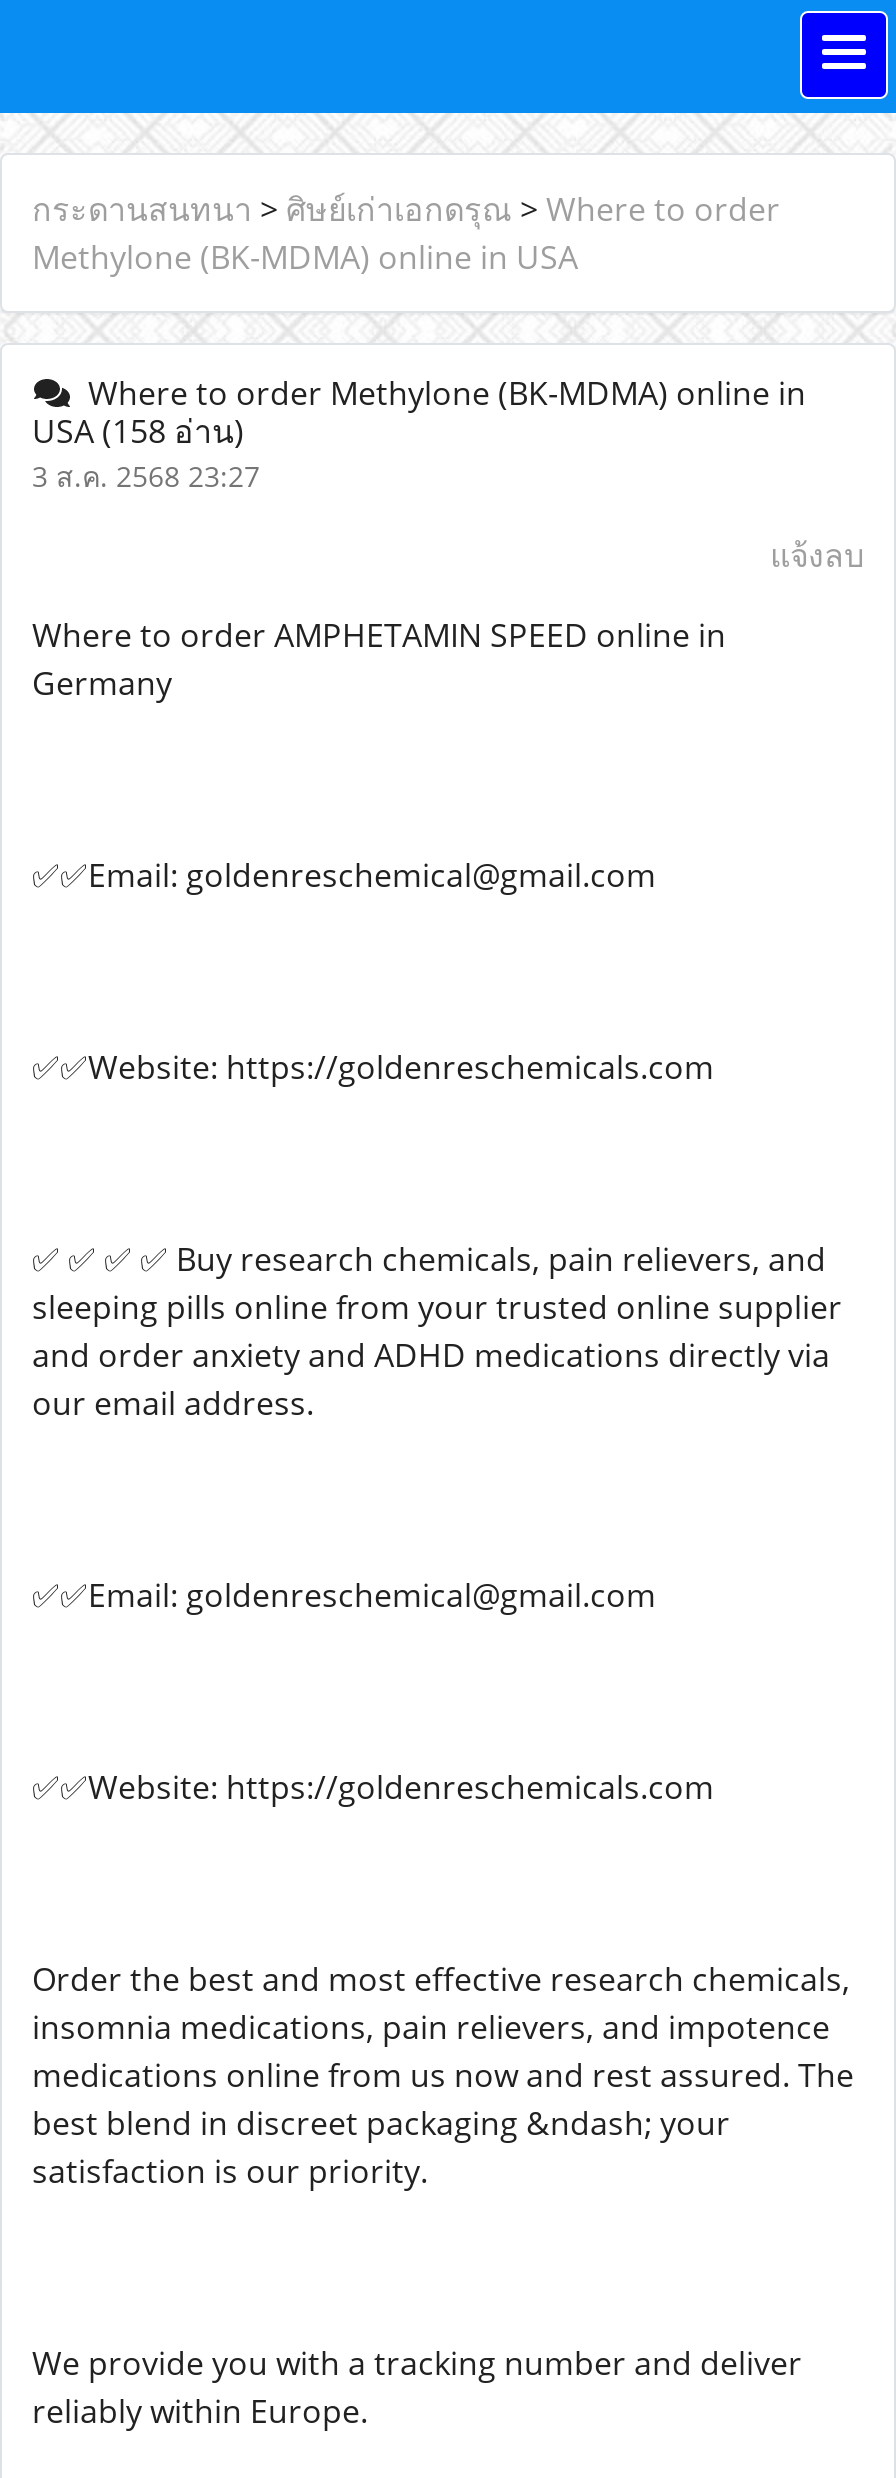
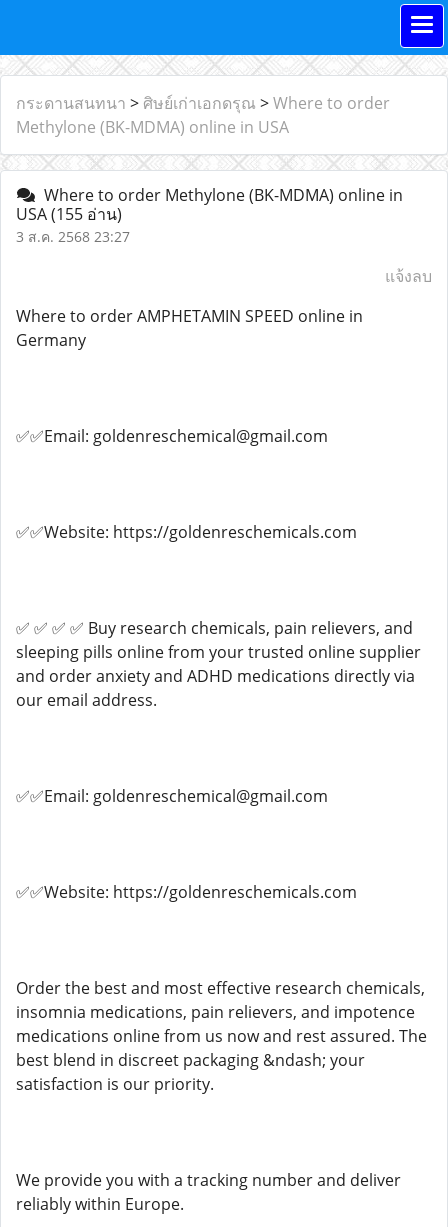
- USA (158 อ่าน)
+ USA (155 อ่าน)
